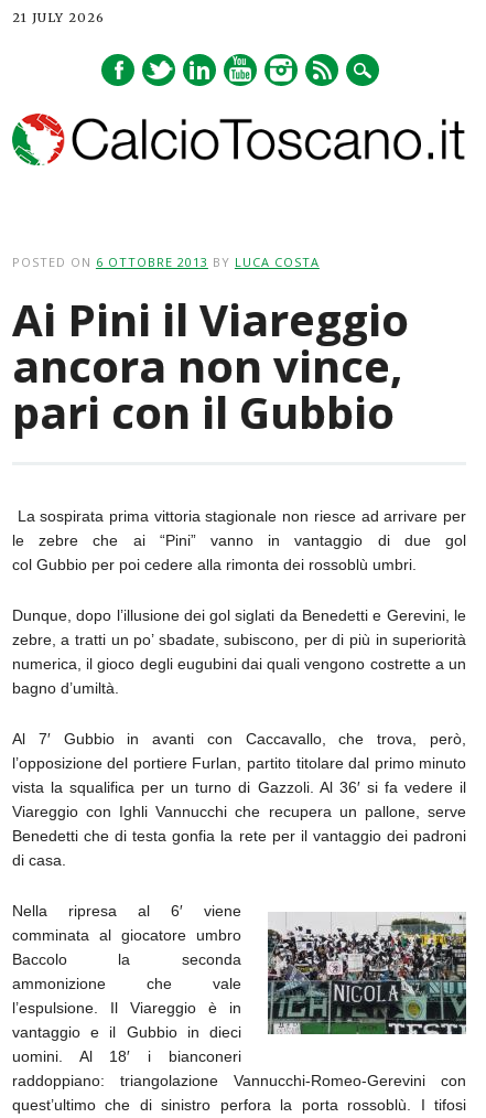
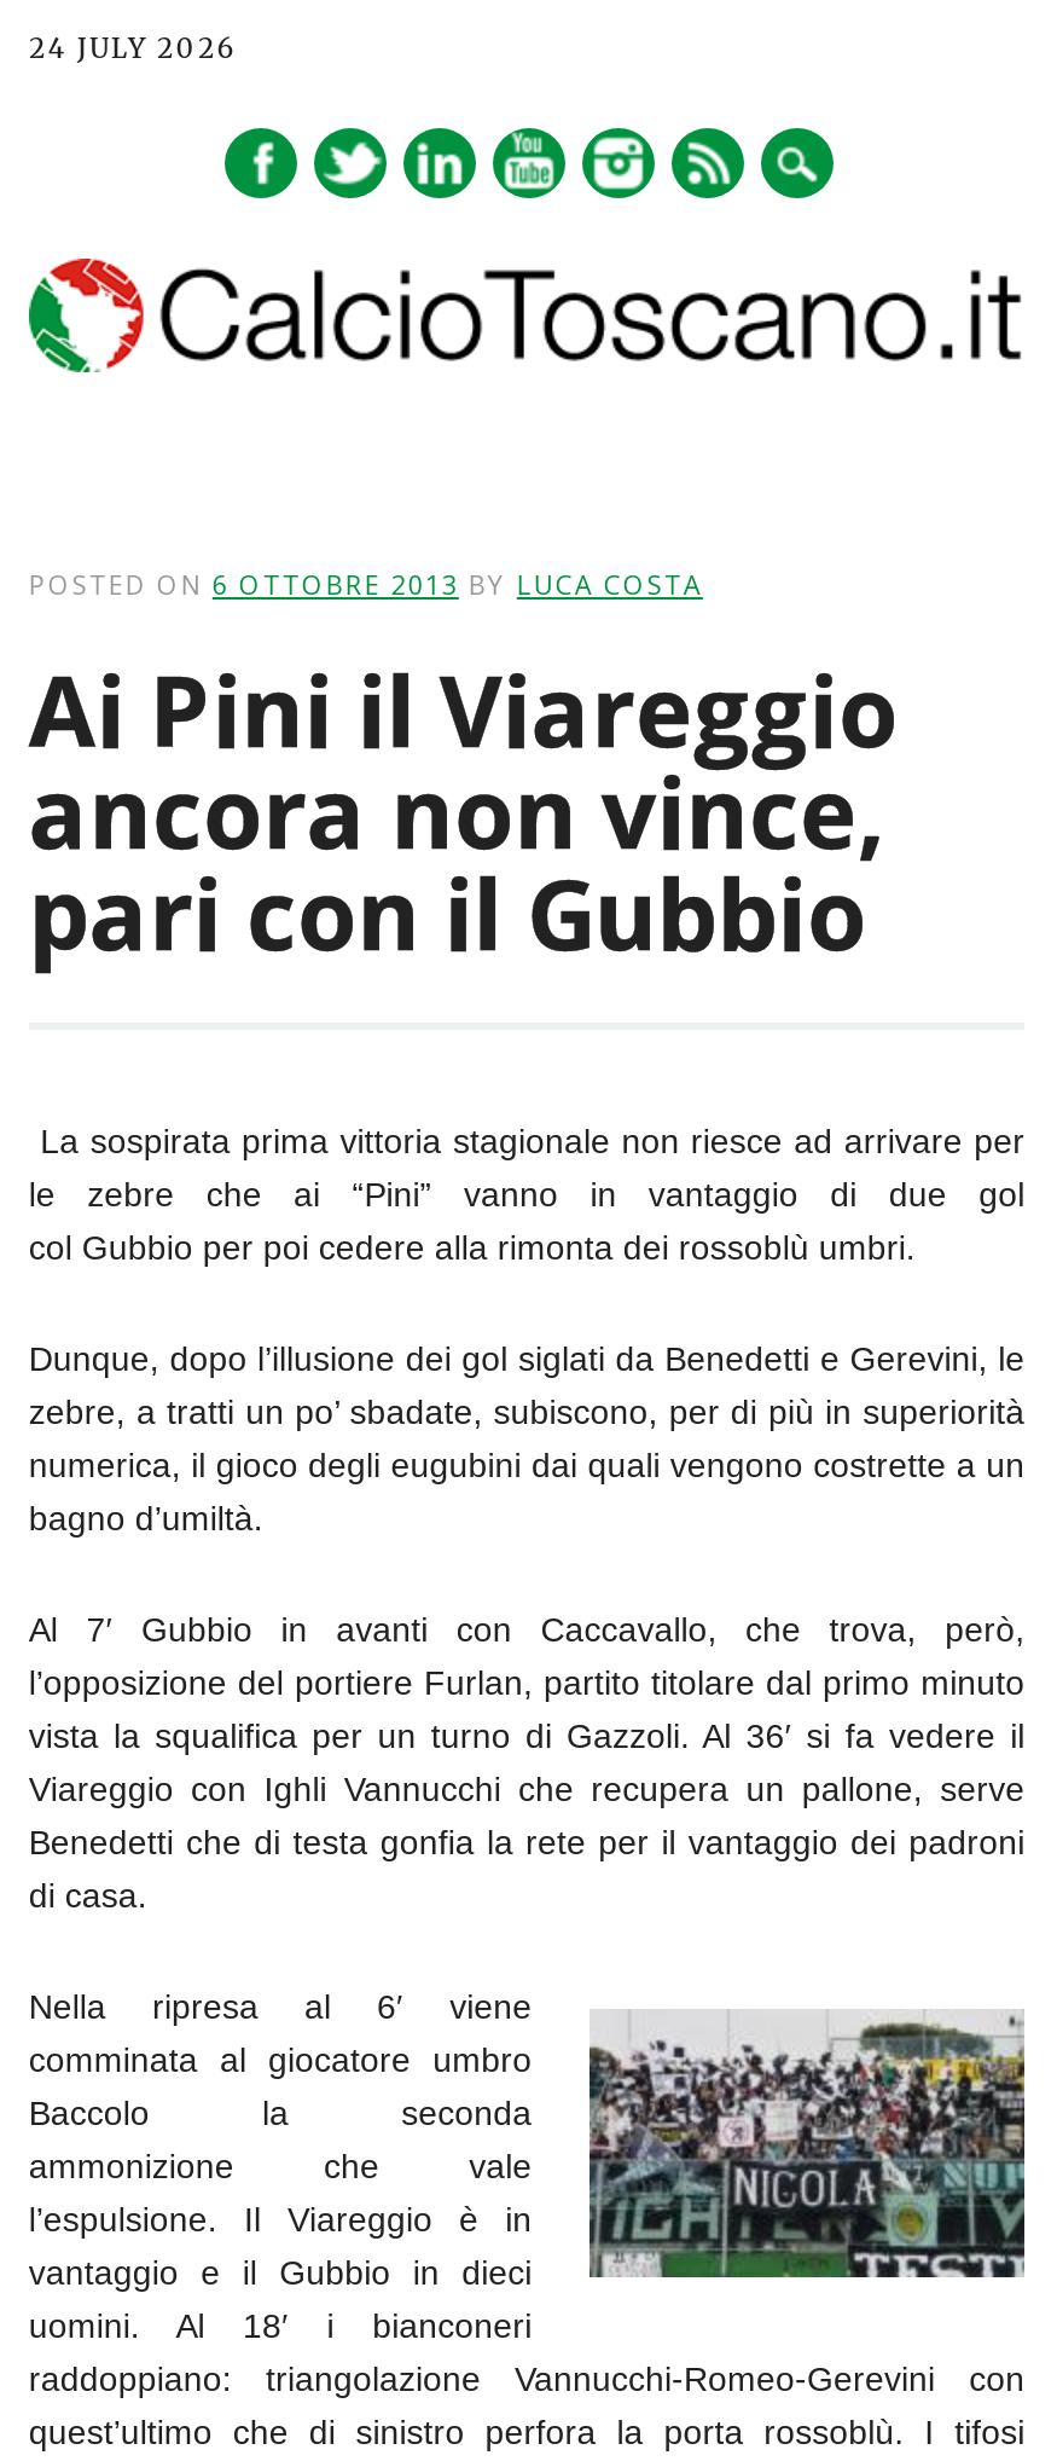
- 21 JULY 2026
+ 24 JULY 2026
